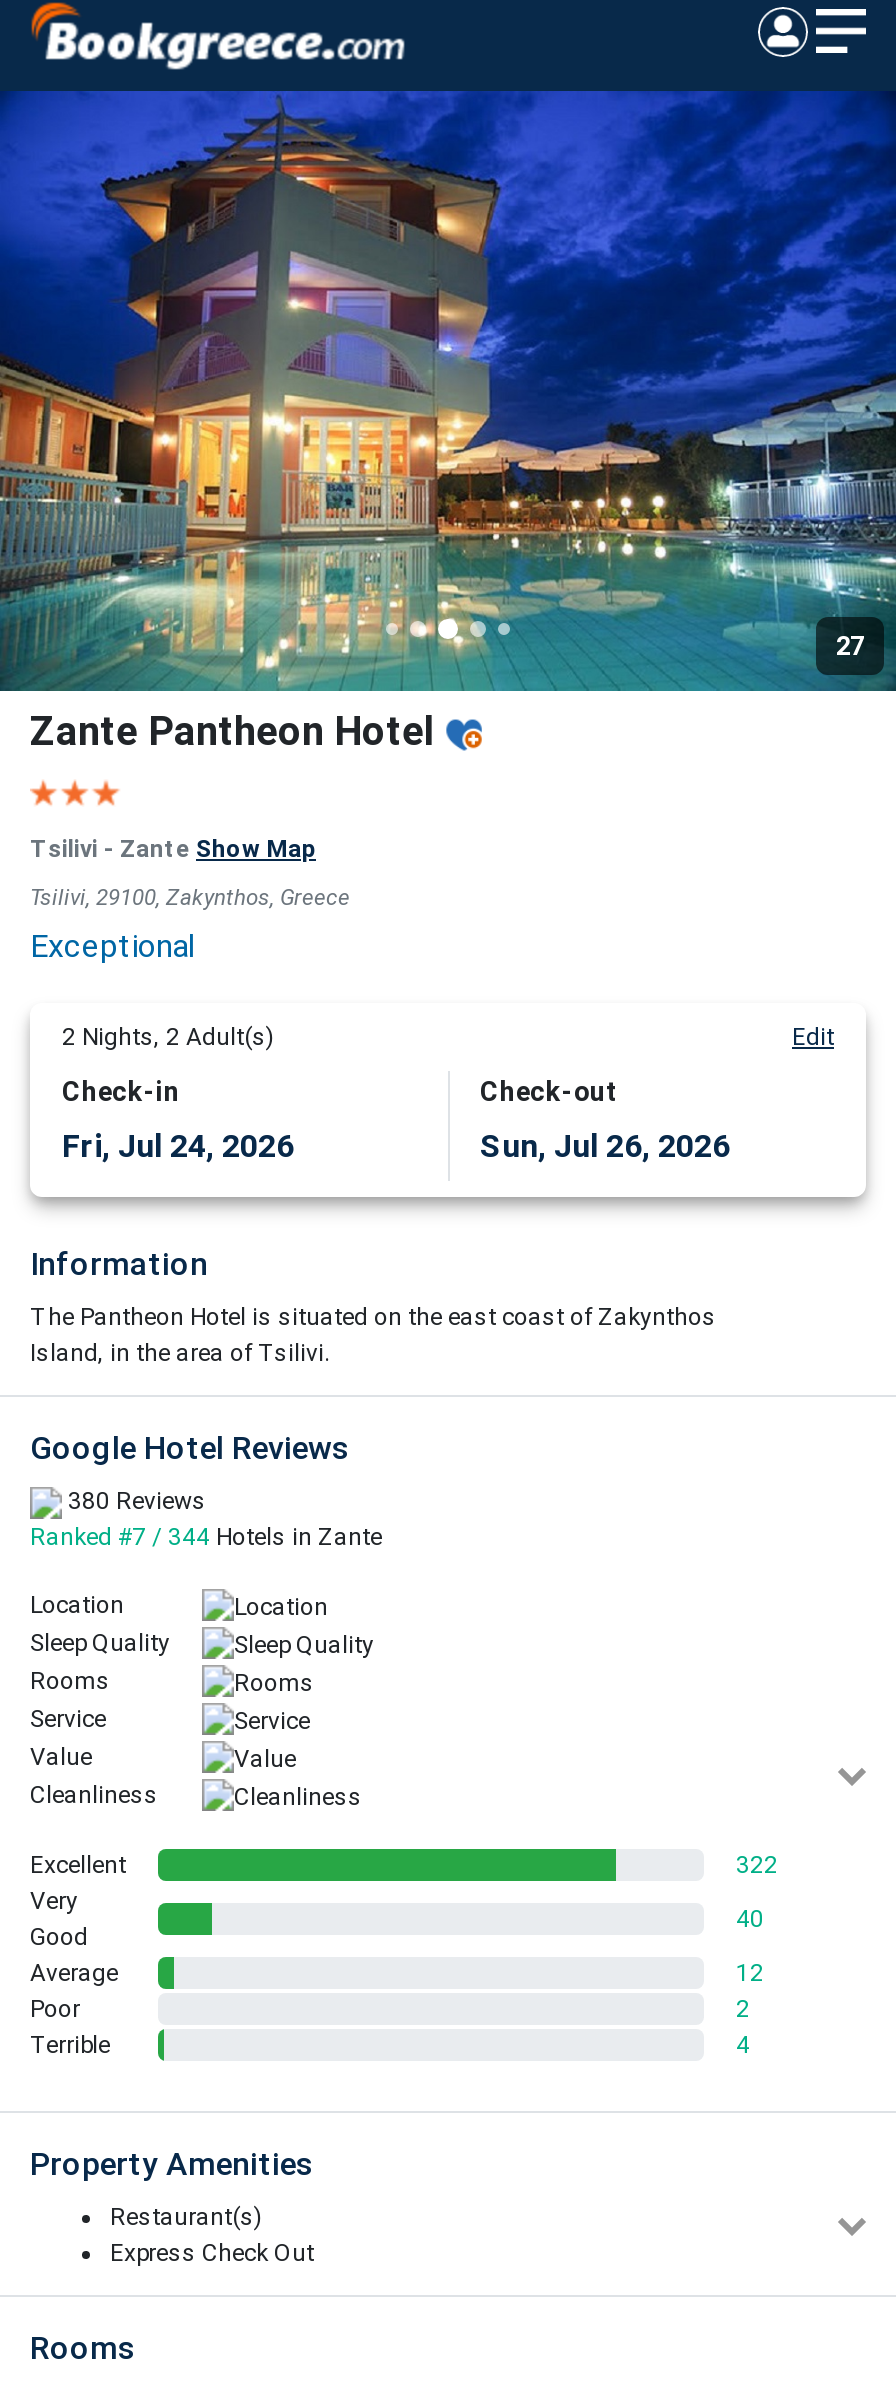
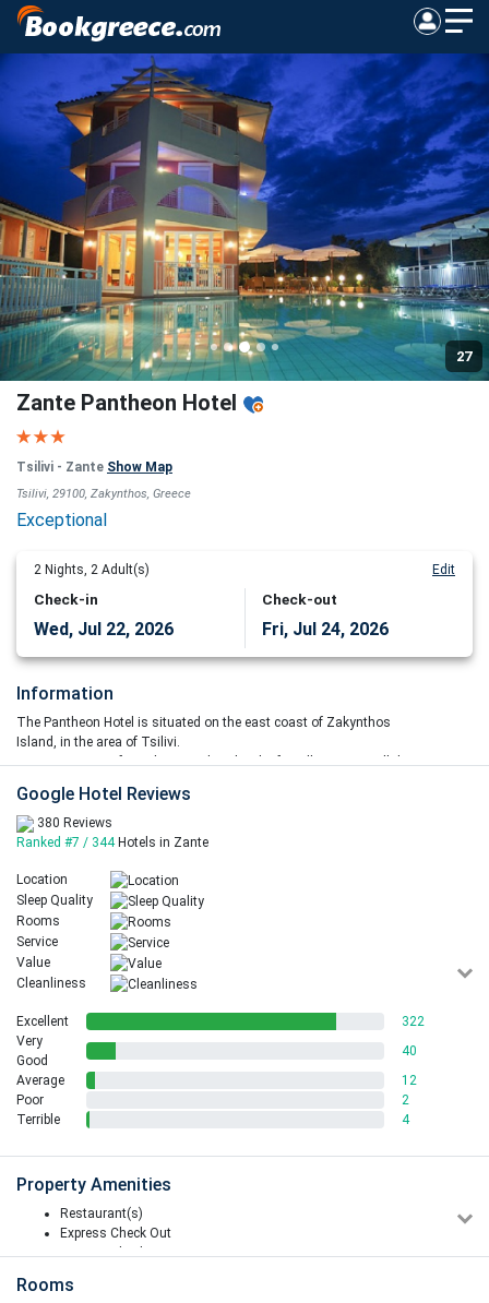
- Fri, Jul 24, 2026
+ Wed, Jul 22, 2026

- Sun, Jul 26, 2026
+ Fri, Jul 24, 2026
